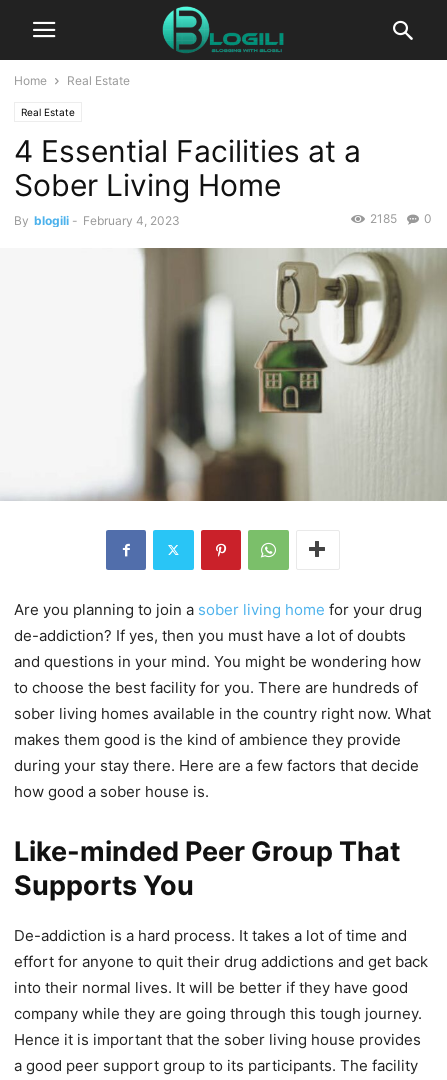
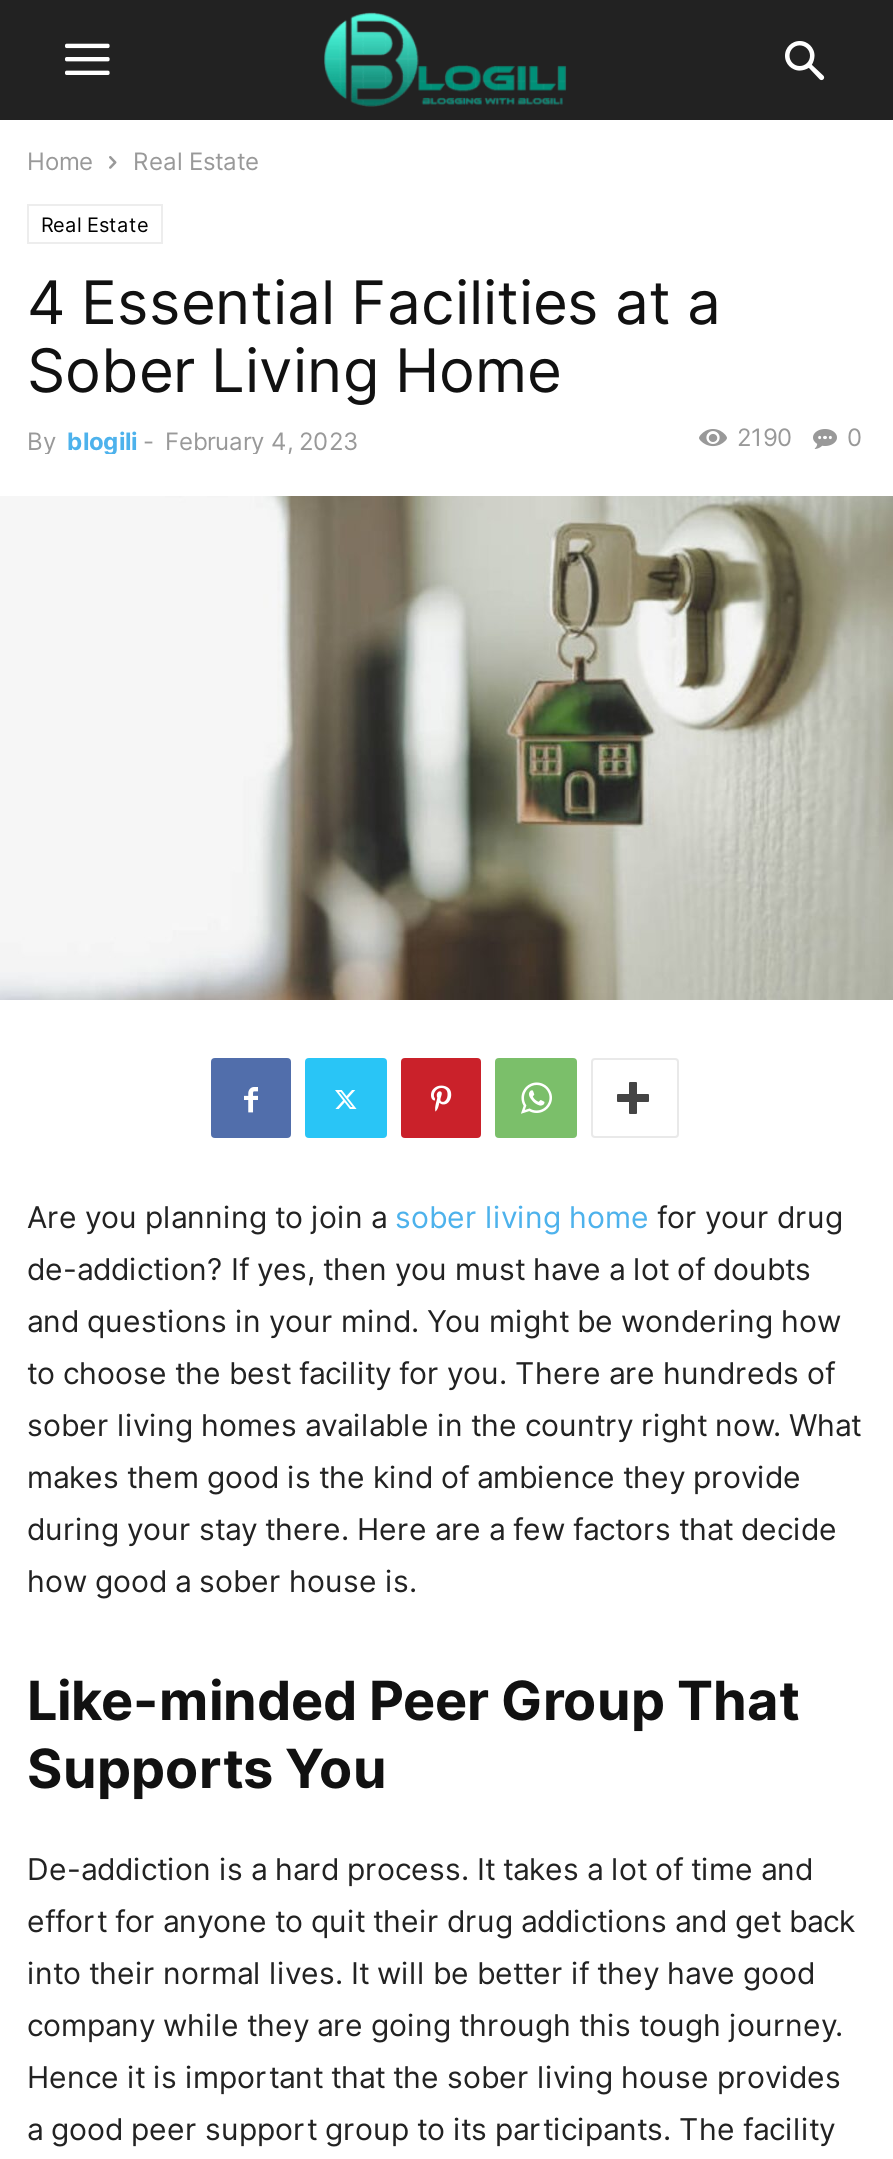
- 2185 0
+ 2190 0
